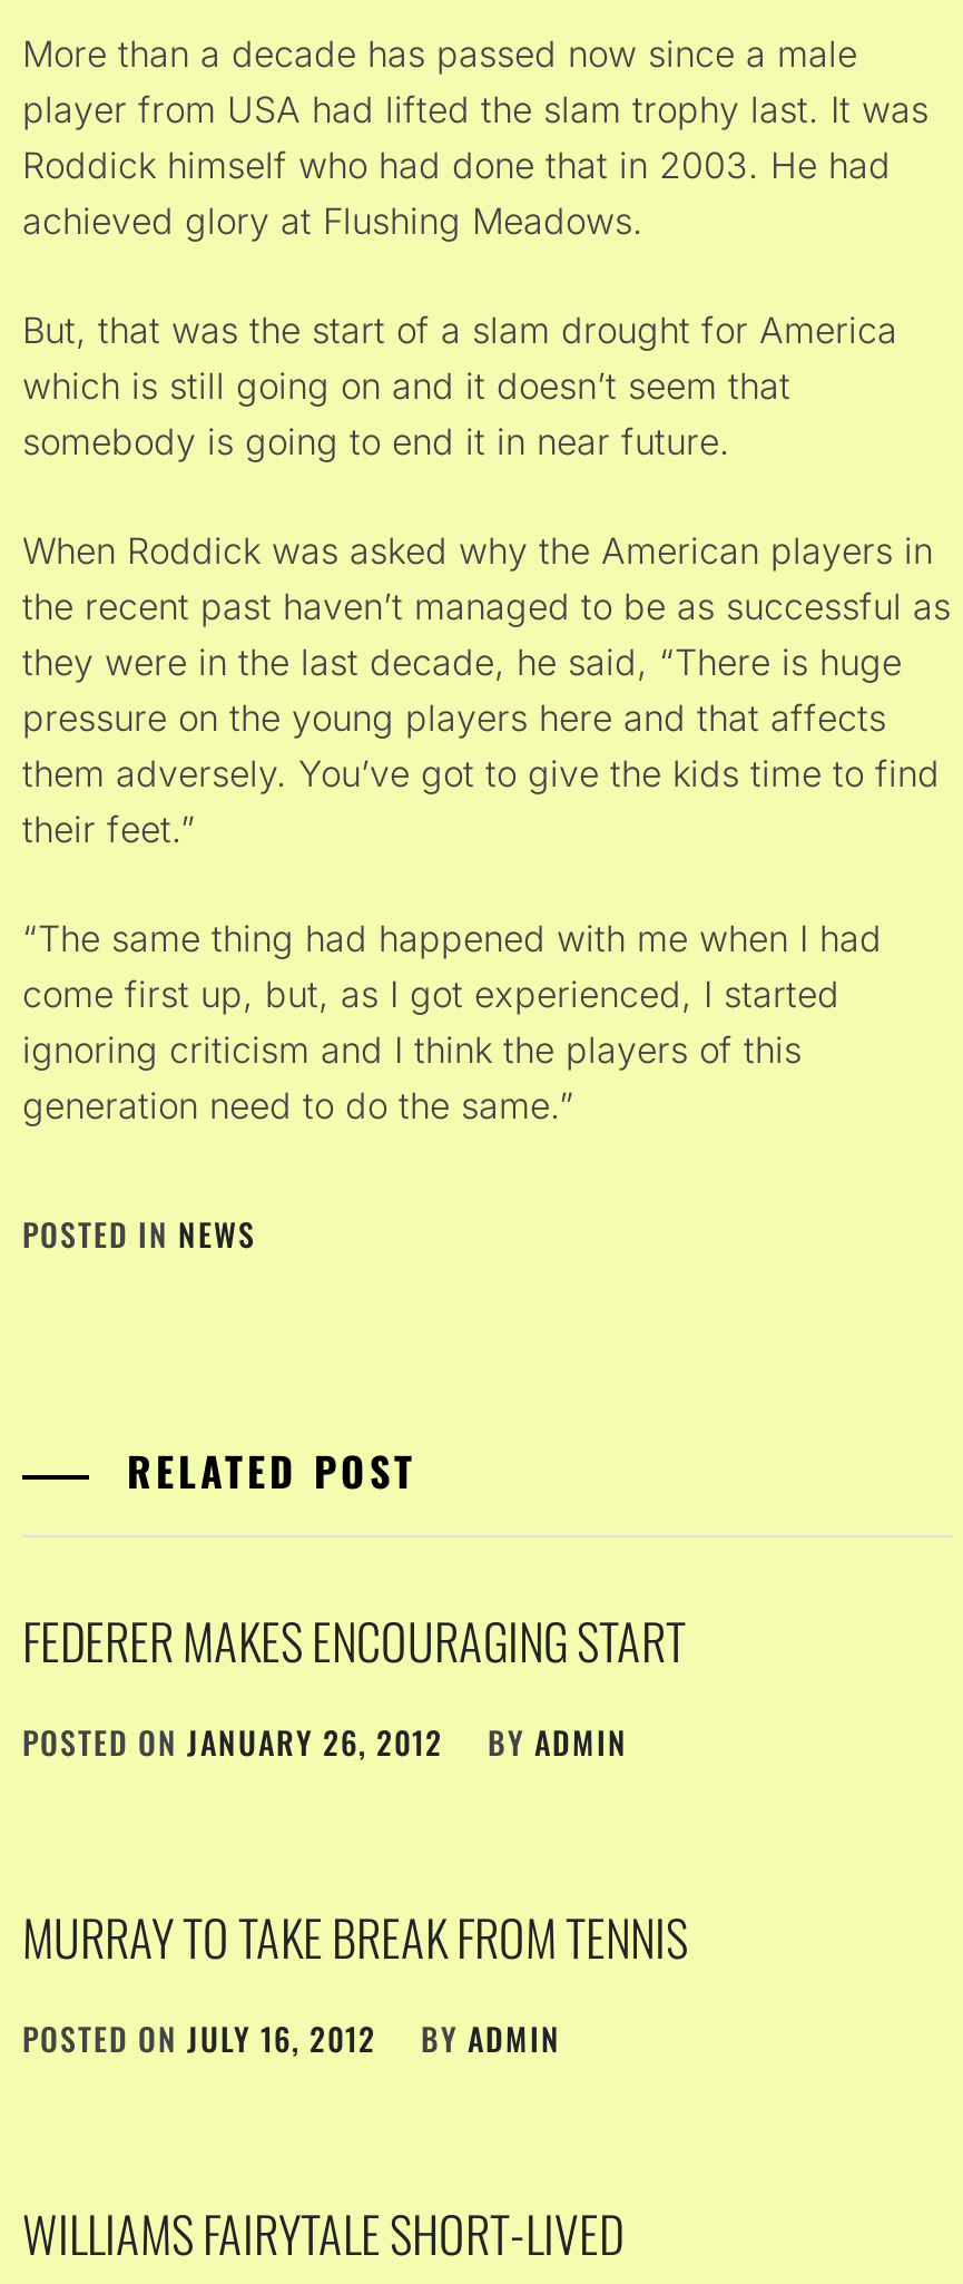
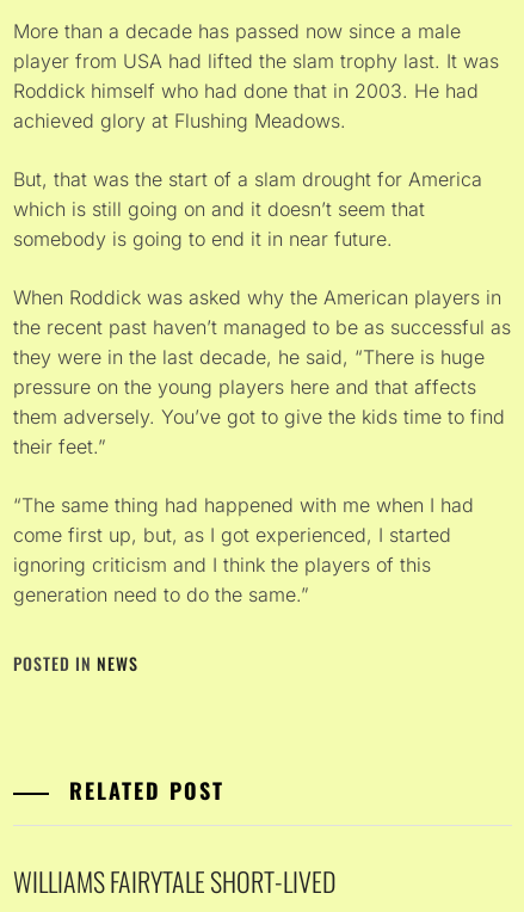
- FEDERER MAKES ENCOURAGING START
- POSTED ON JANUARY 26, 2012
- BY ADMIN
- MURRAY TO TAKE BREAK FROM TENNIS
- POSTED ON JULY 16, 2012
- BY ADMIN
